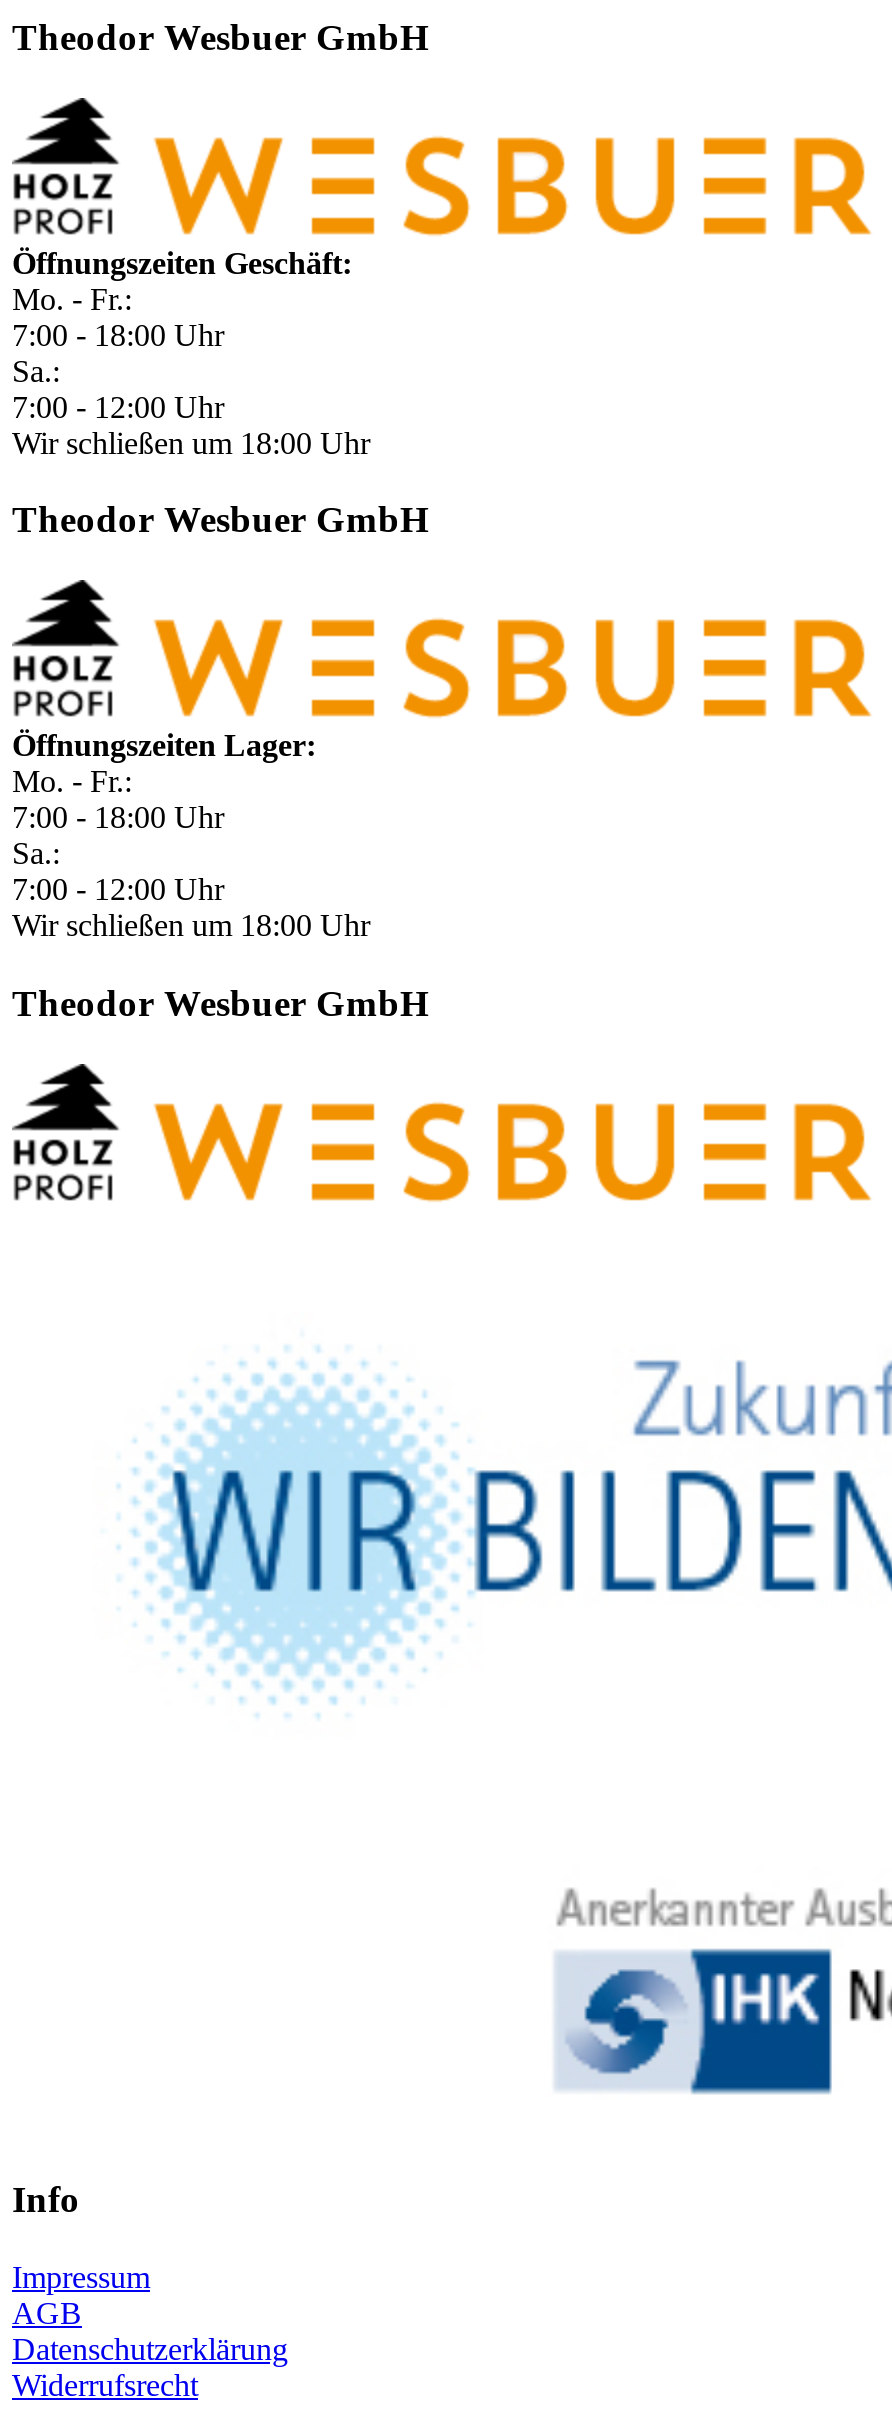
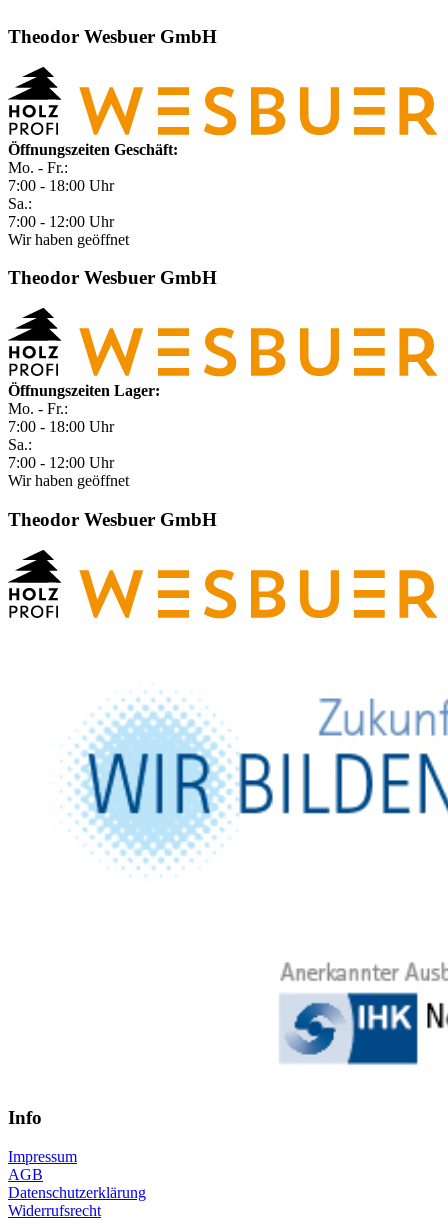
- Wir schließen um 18:00 Uhr
+ Wir haben geöffnet

- Wir schließen um 18:00 Uhr
+ Wir haben geöffnet
